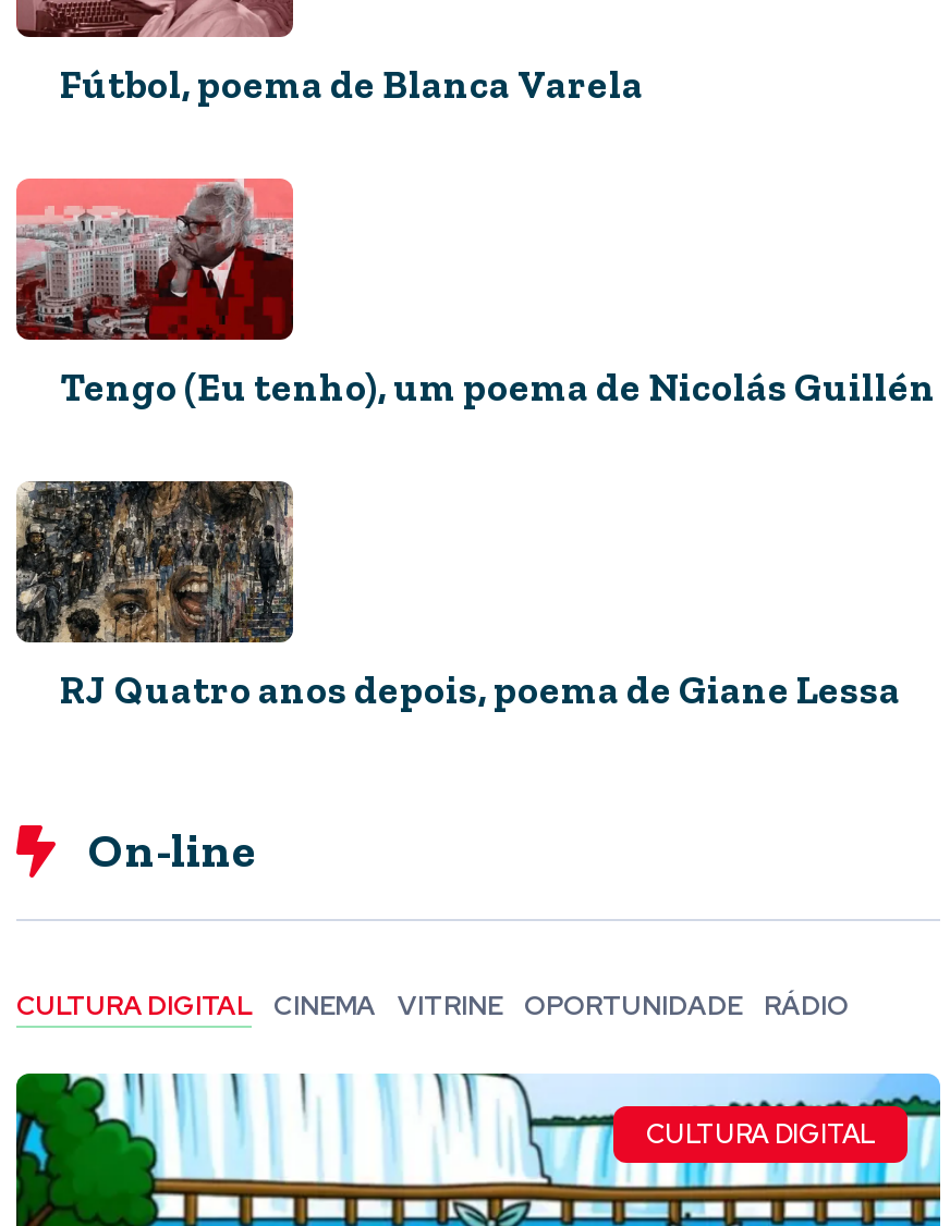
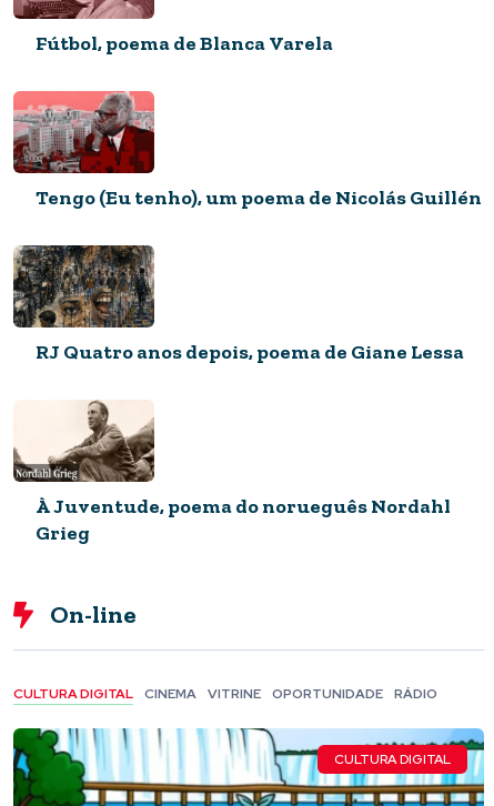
+ [image]
+ À Juventude, poema do norueguês Nordahl
+ Grieg
